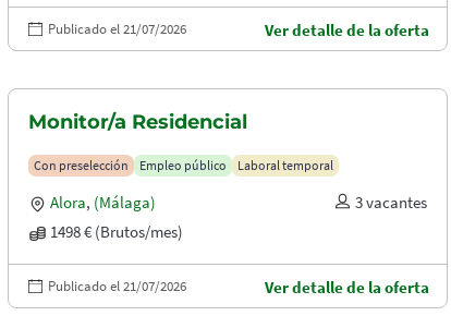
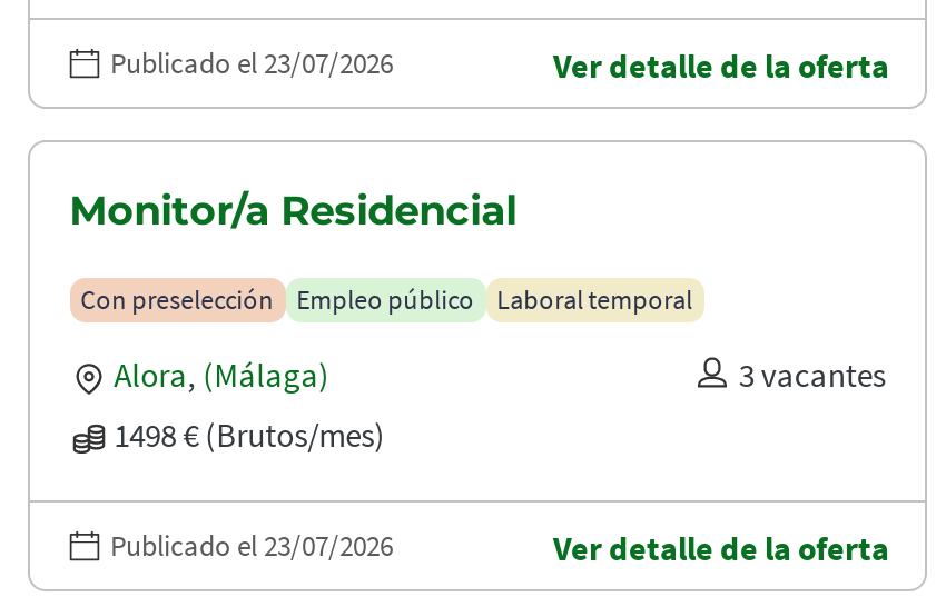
- Publicado el 21/07/2026
+ Publicado el 23/07/2026

- Publicado el 21/07/2026
+ Publicado el 23/07/2026
